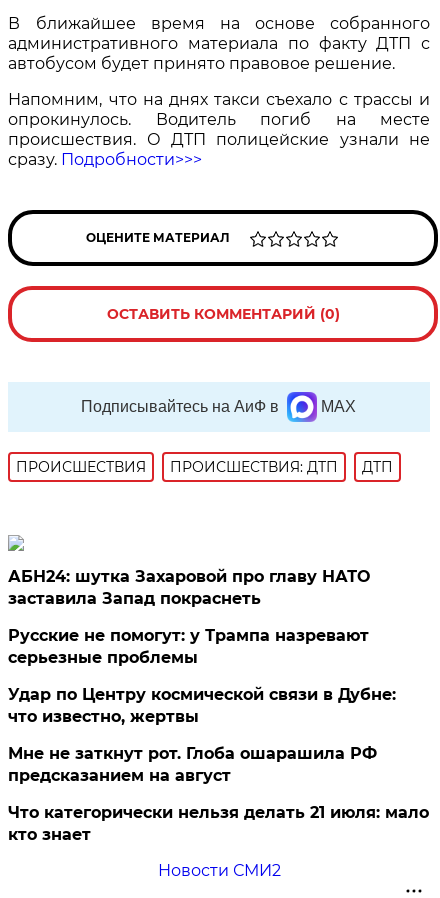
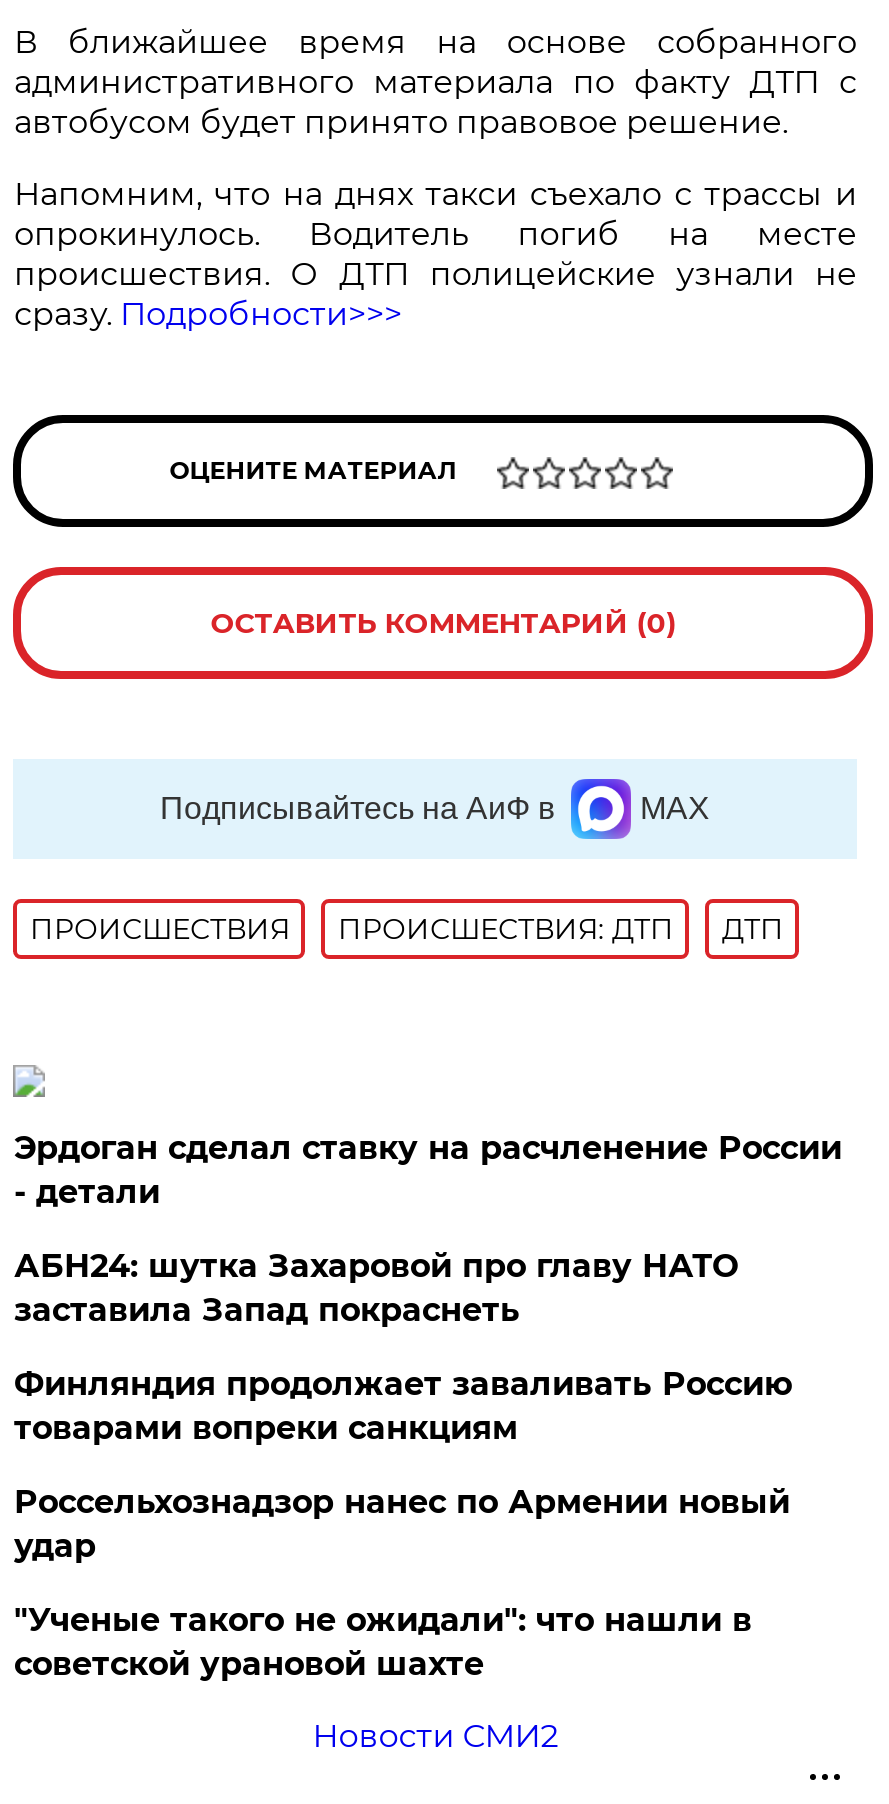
+ Эрдоган сделал ставку на расчленение России
+ - детали

moved down: АБН24: шутка Захаровой про главу НАТО | заставила Запад покраснеть

- Русские не помогут: у Трампа назревают
- серьезные проблемы
- Удар по Центру космической связи в Дубне:
- что известно, жертвы
- Мне не заткнут рот. Глоба ошарашила РФ
- предсказанием на август
- Что категорически нельзя делать 21 июля: мало
- кто знает
+ Финляндия продолжает заваливать Россию
+ товарами вопреки санкциям
+ Россельхознадзор нанес по Армении новый
+ удар
+ "Ученые такого не ожидали": что нашли в
+ советской урановой шахте
